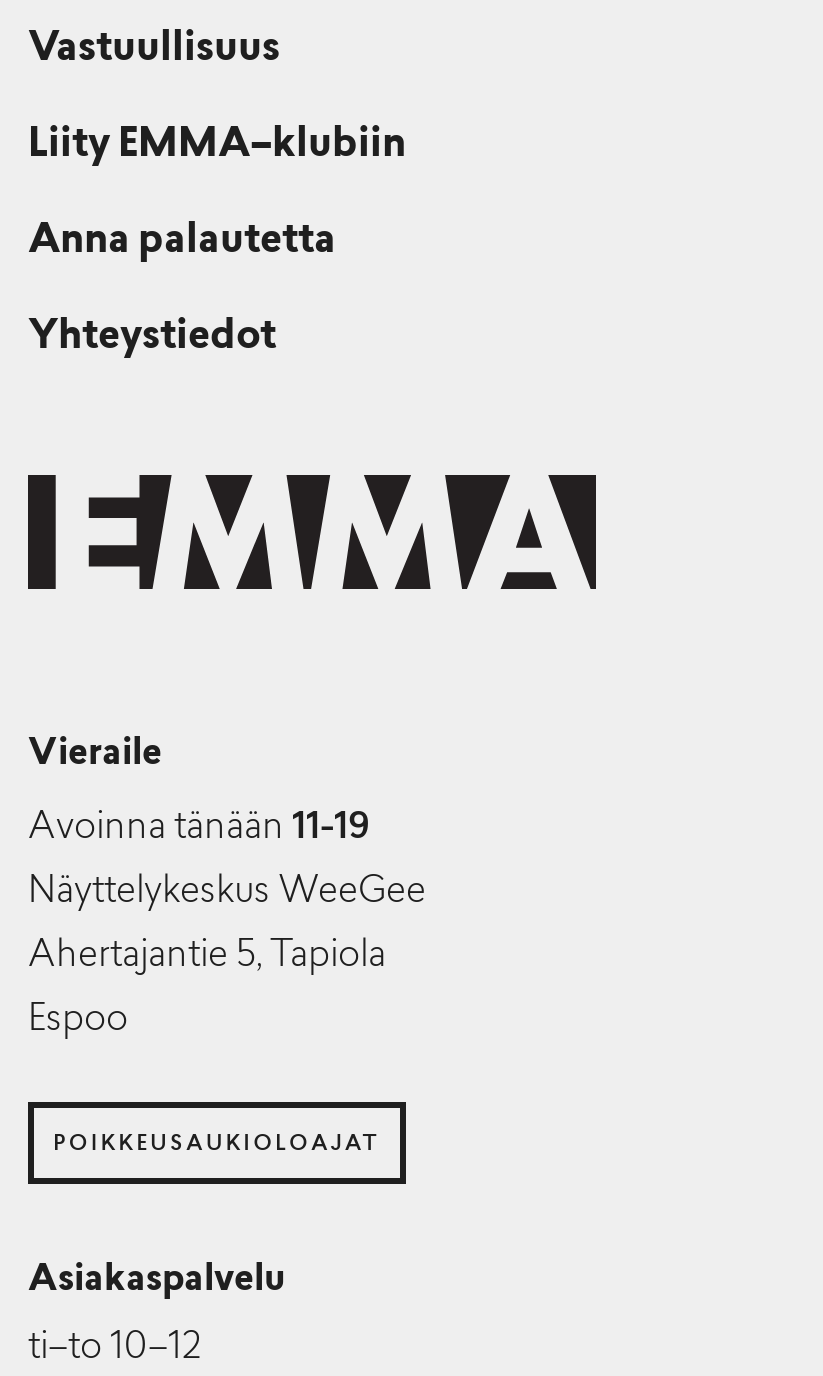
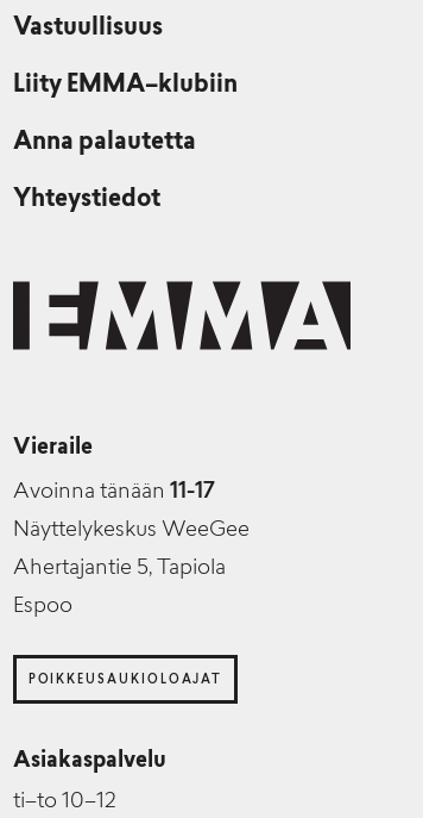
- Avoinna tänään 11-19
+ Avoinna tänään 11-17
